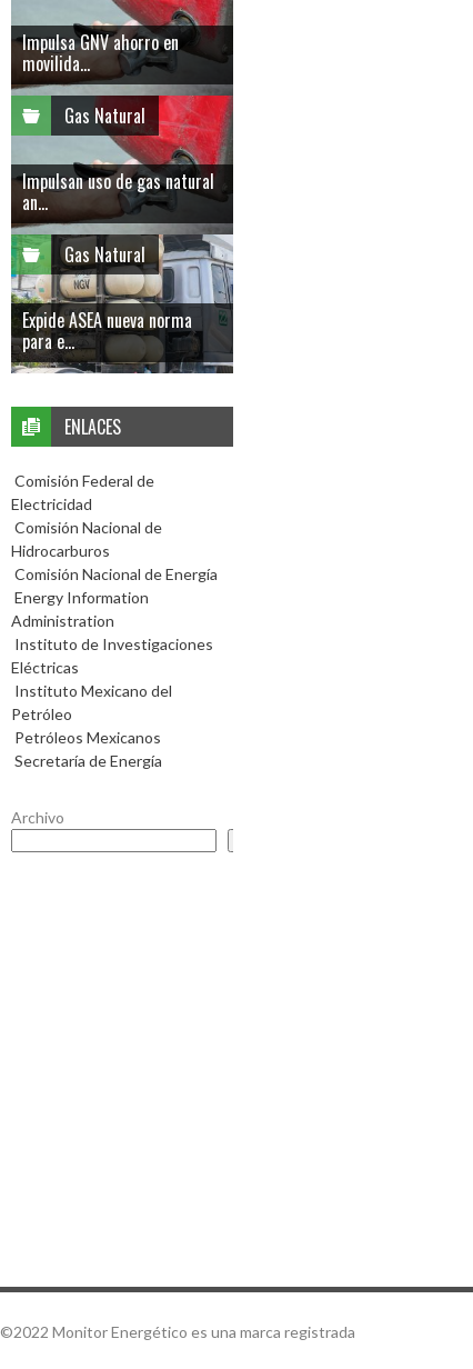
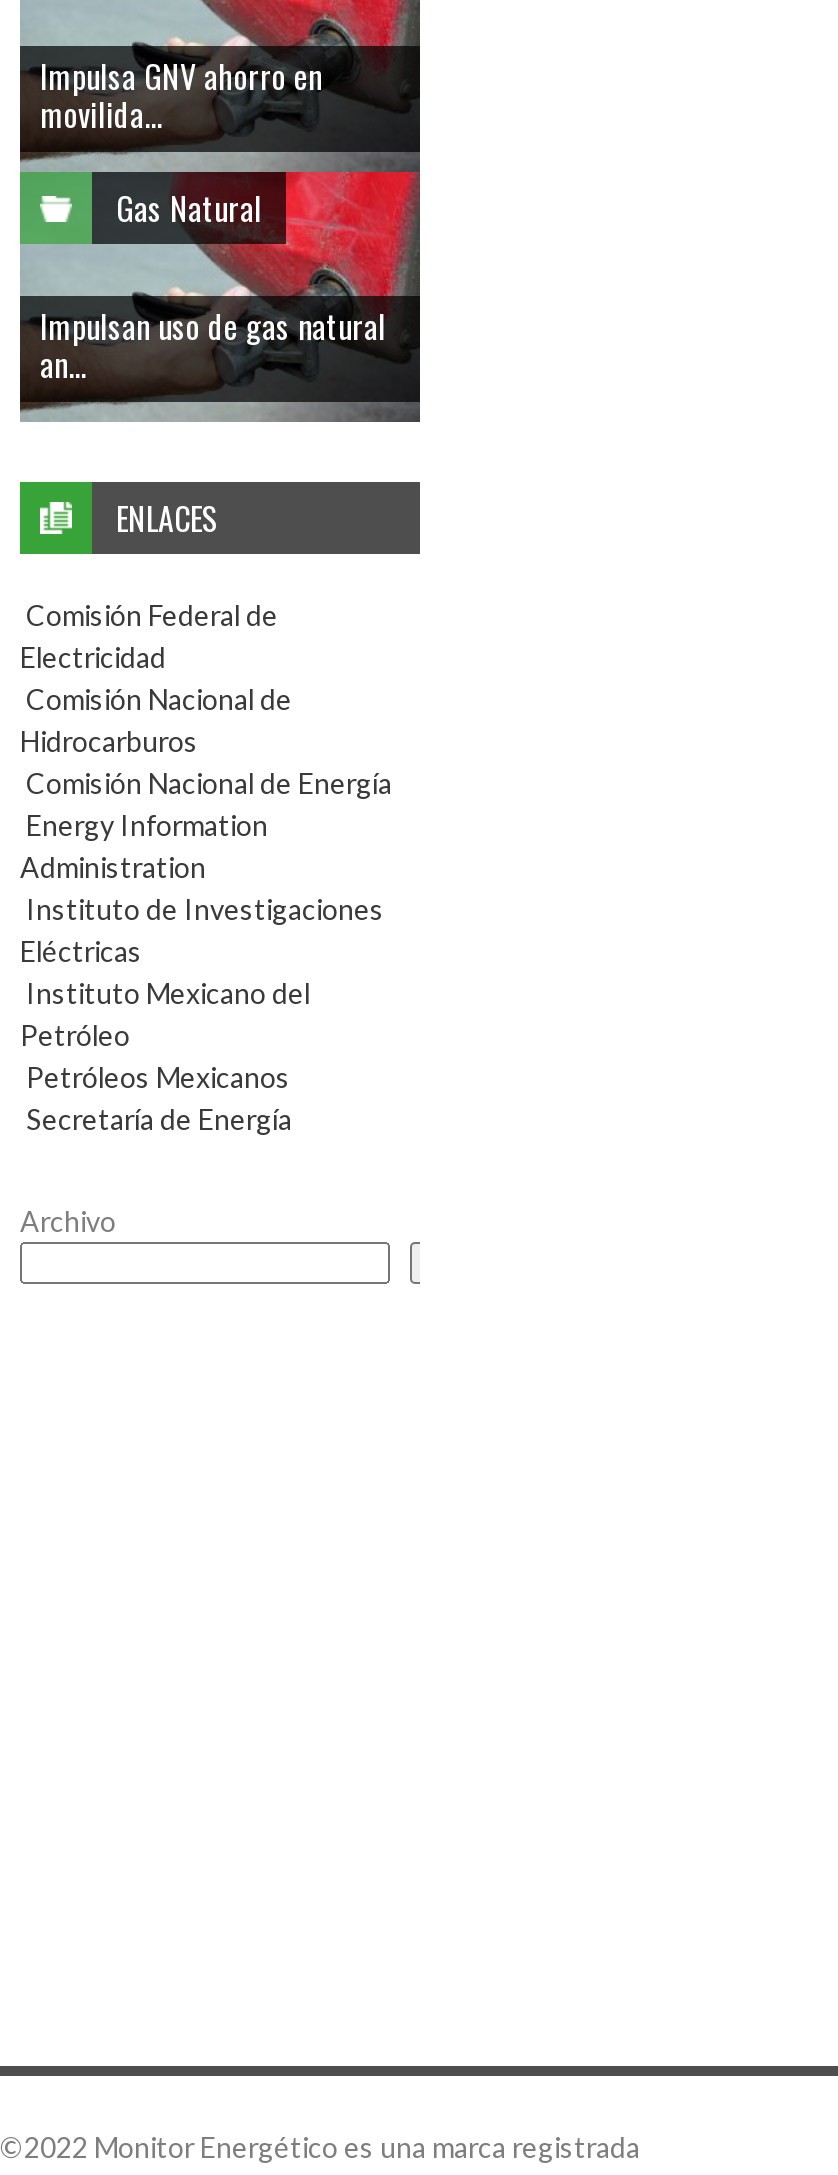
- [image]
- Gas Natural
- Expide ASEA nueva norma
- para e...
